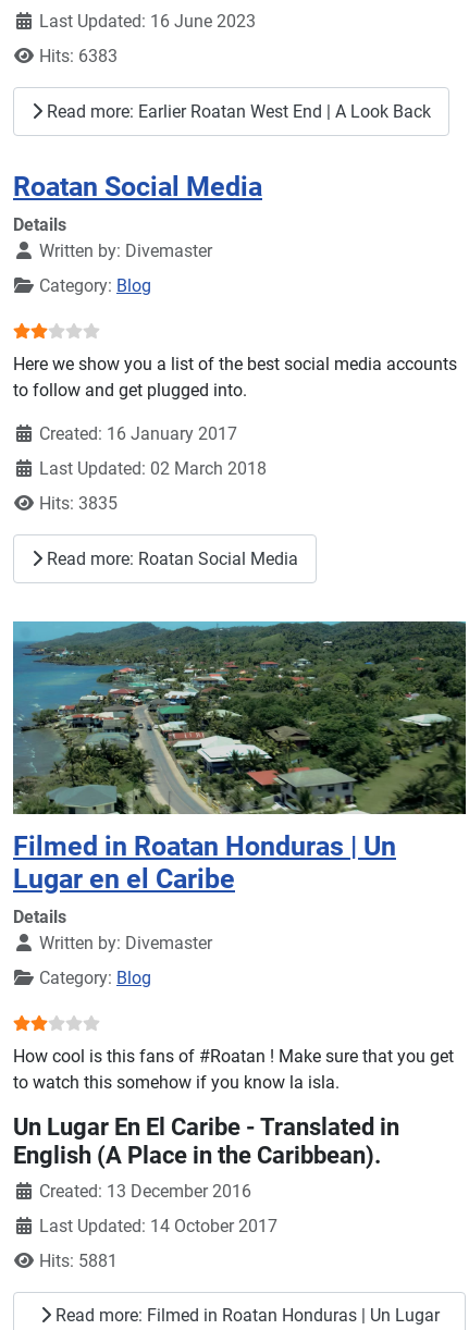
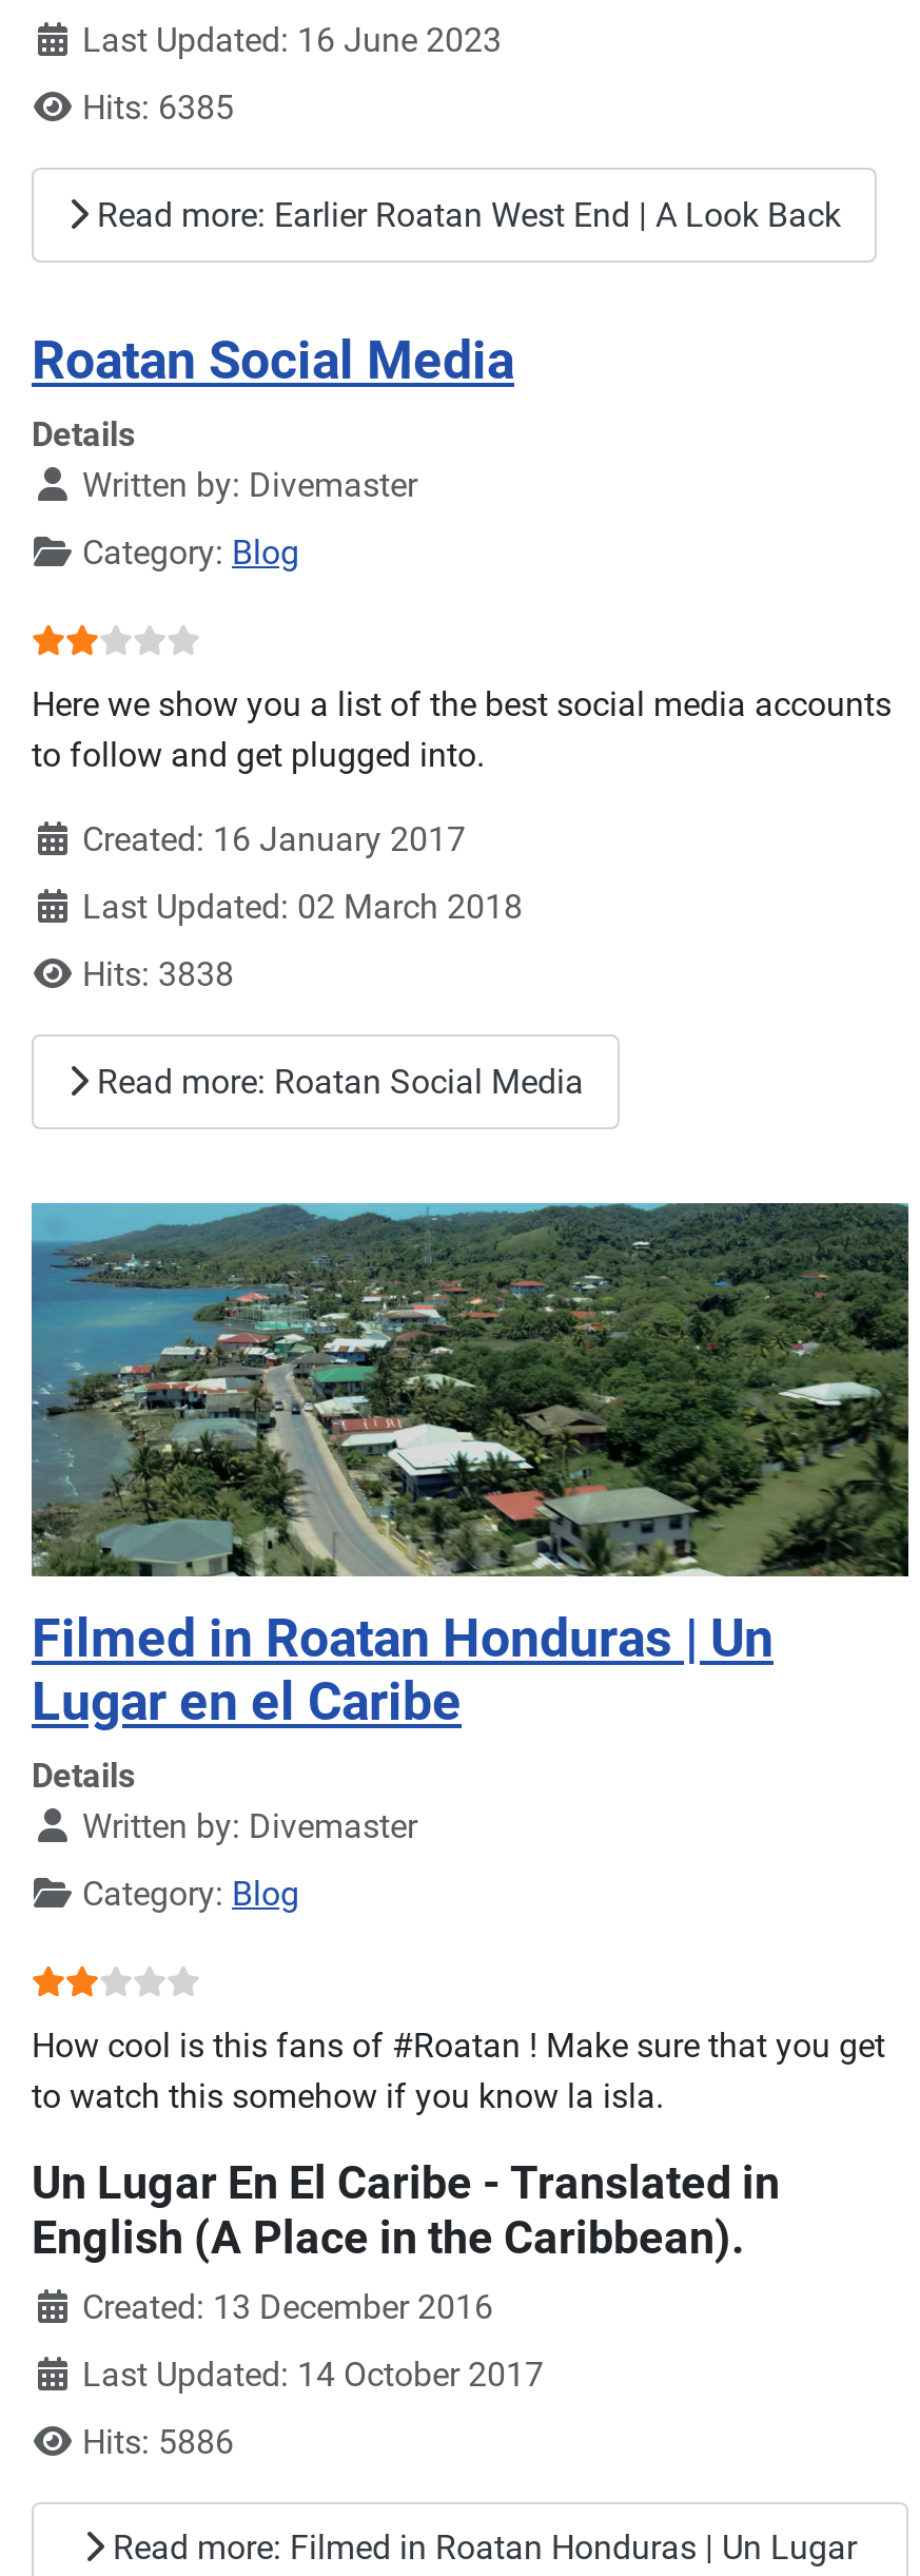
- Hits: 6383
+ Hits: 6385

- Hits: 3835
+ Hits: 3838

- Hits: 5881
+ Hits: 5886
